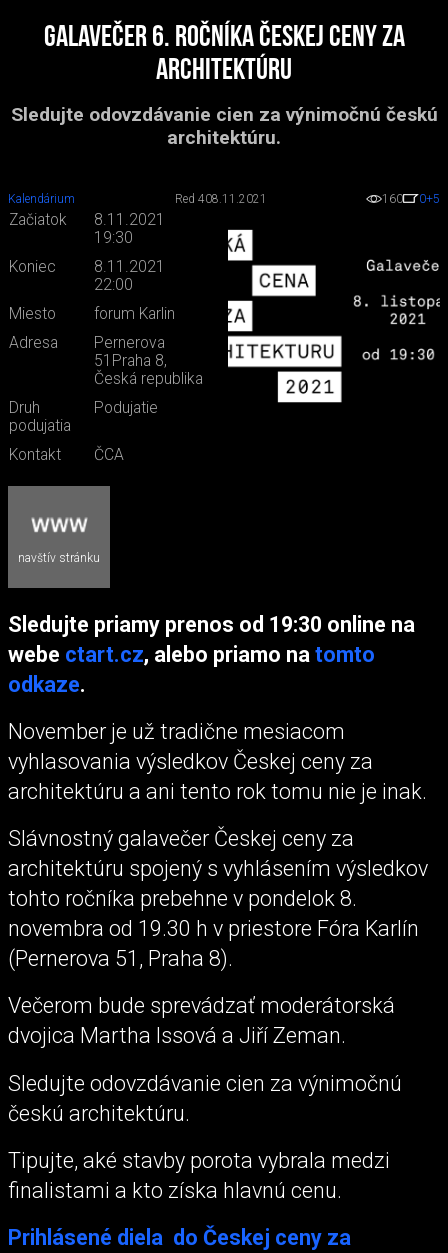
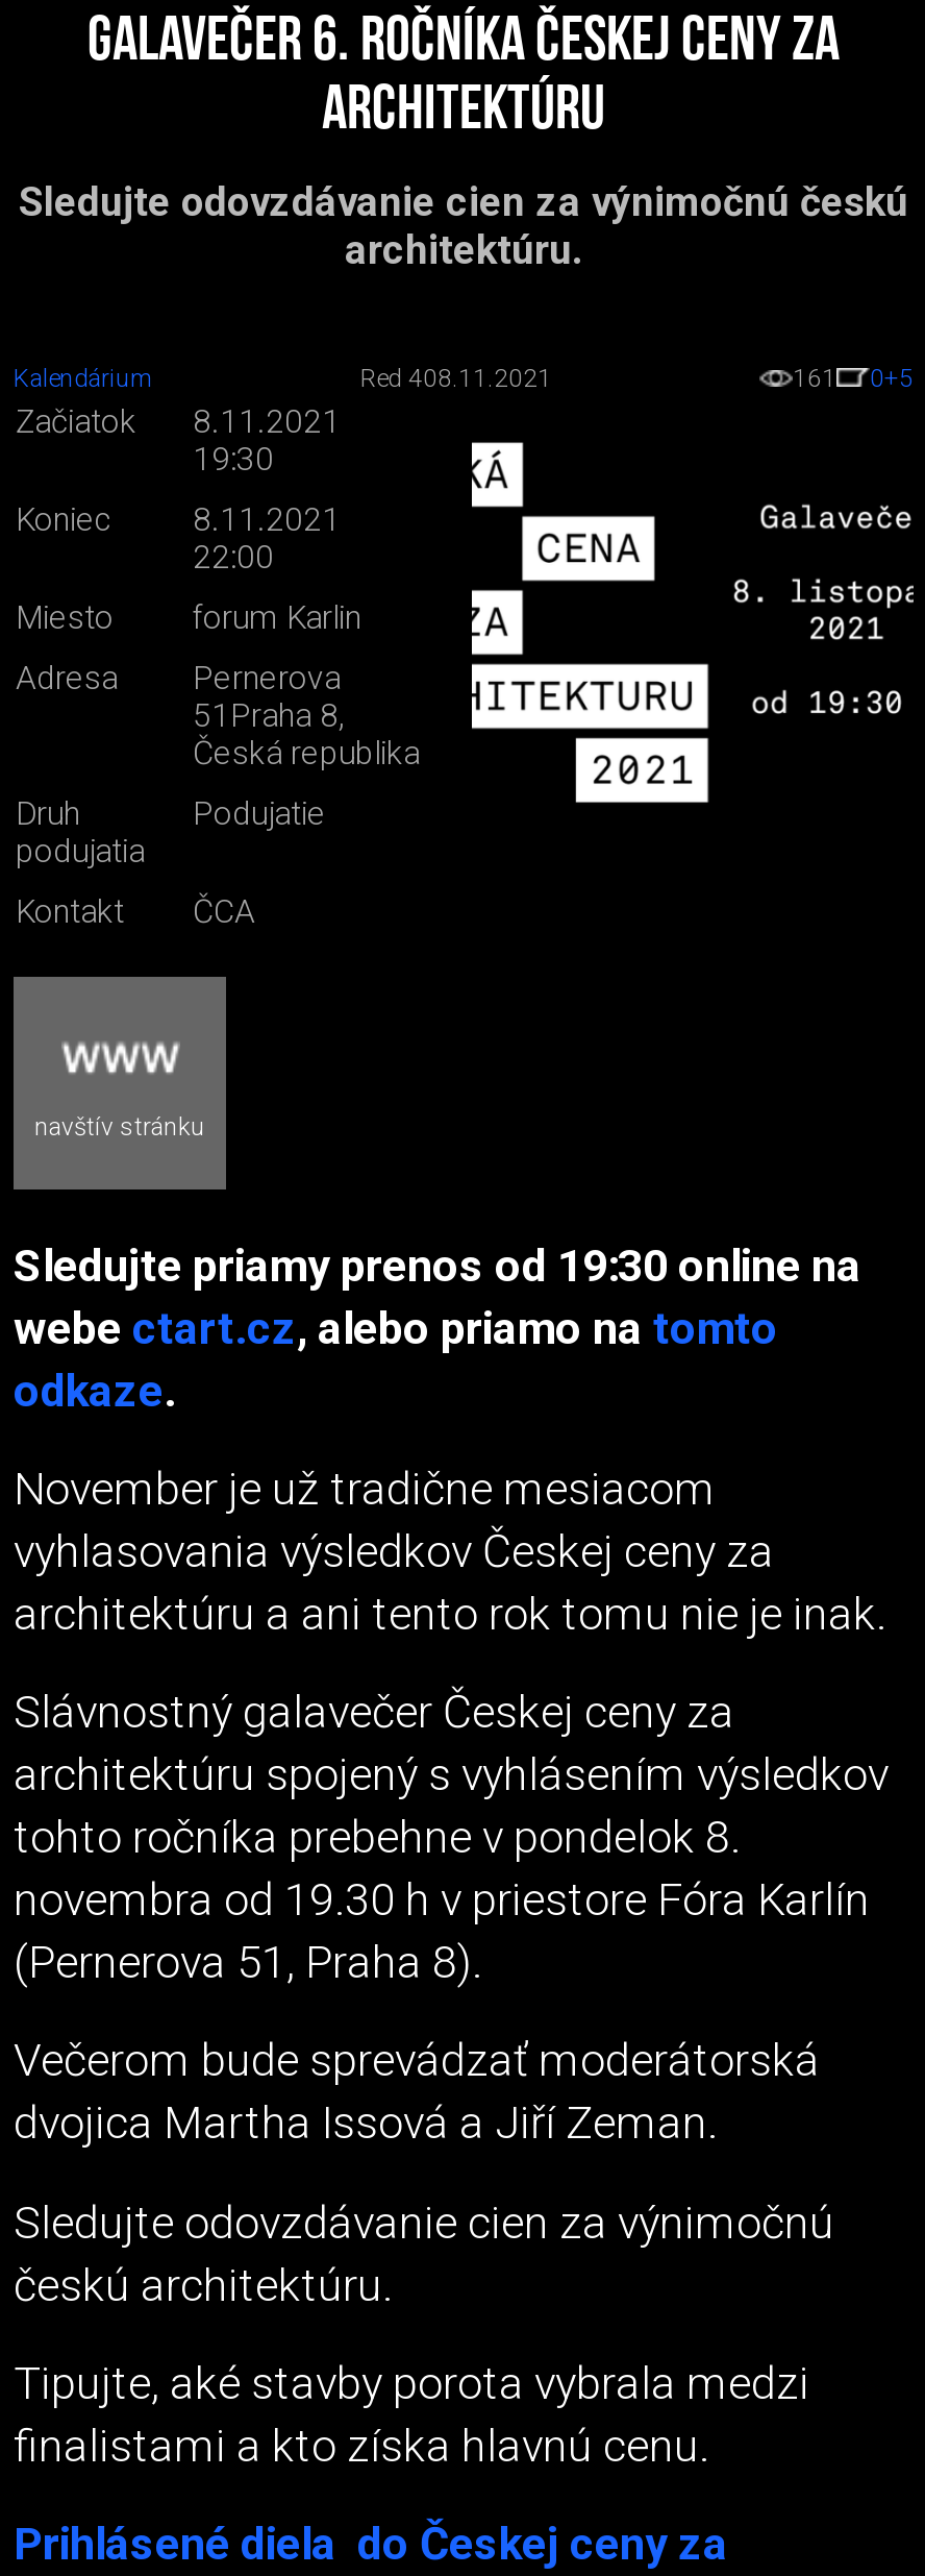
- 160 0+5
+ 161 0+5
